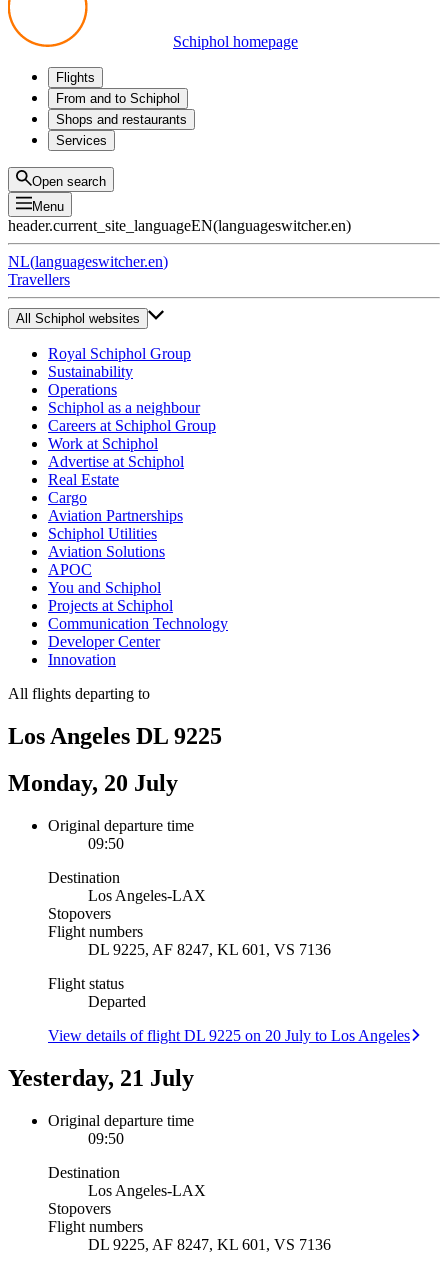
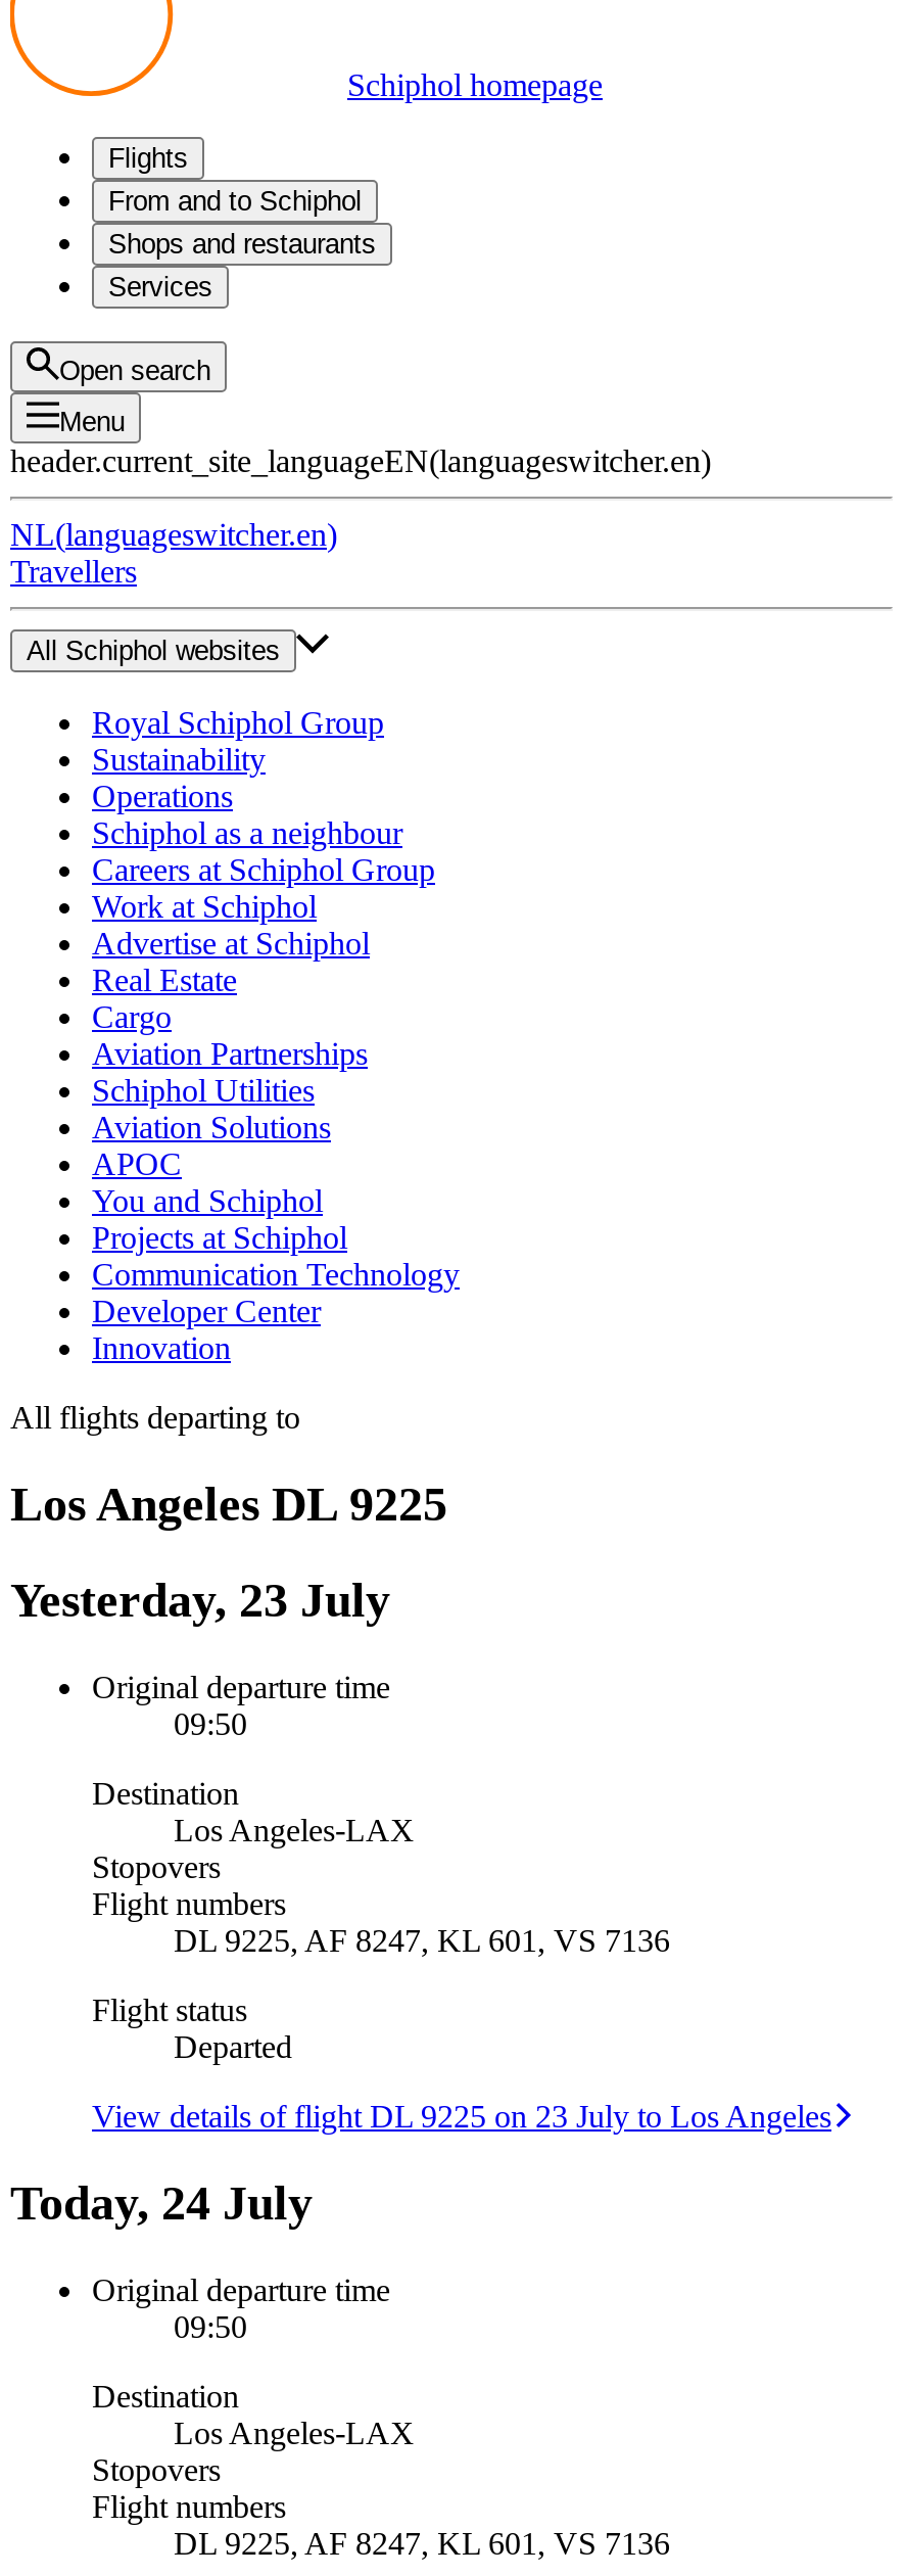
- Monday, 20 July
+ Yesterday, 23 July

- View details of flight DL 9225 on 20 July to Los Angeles
+ View details of flight DL 9225 on 23 July to Los Angeles

- Yesterday, 21 July
+ Today, 24 July
